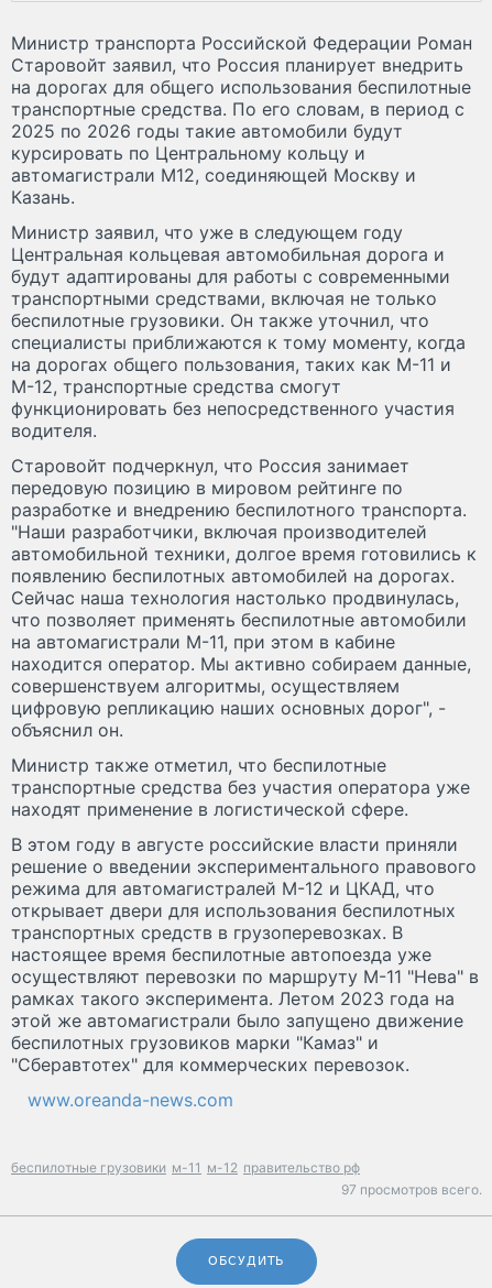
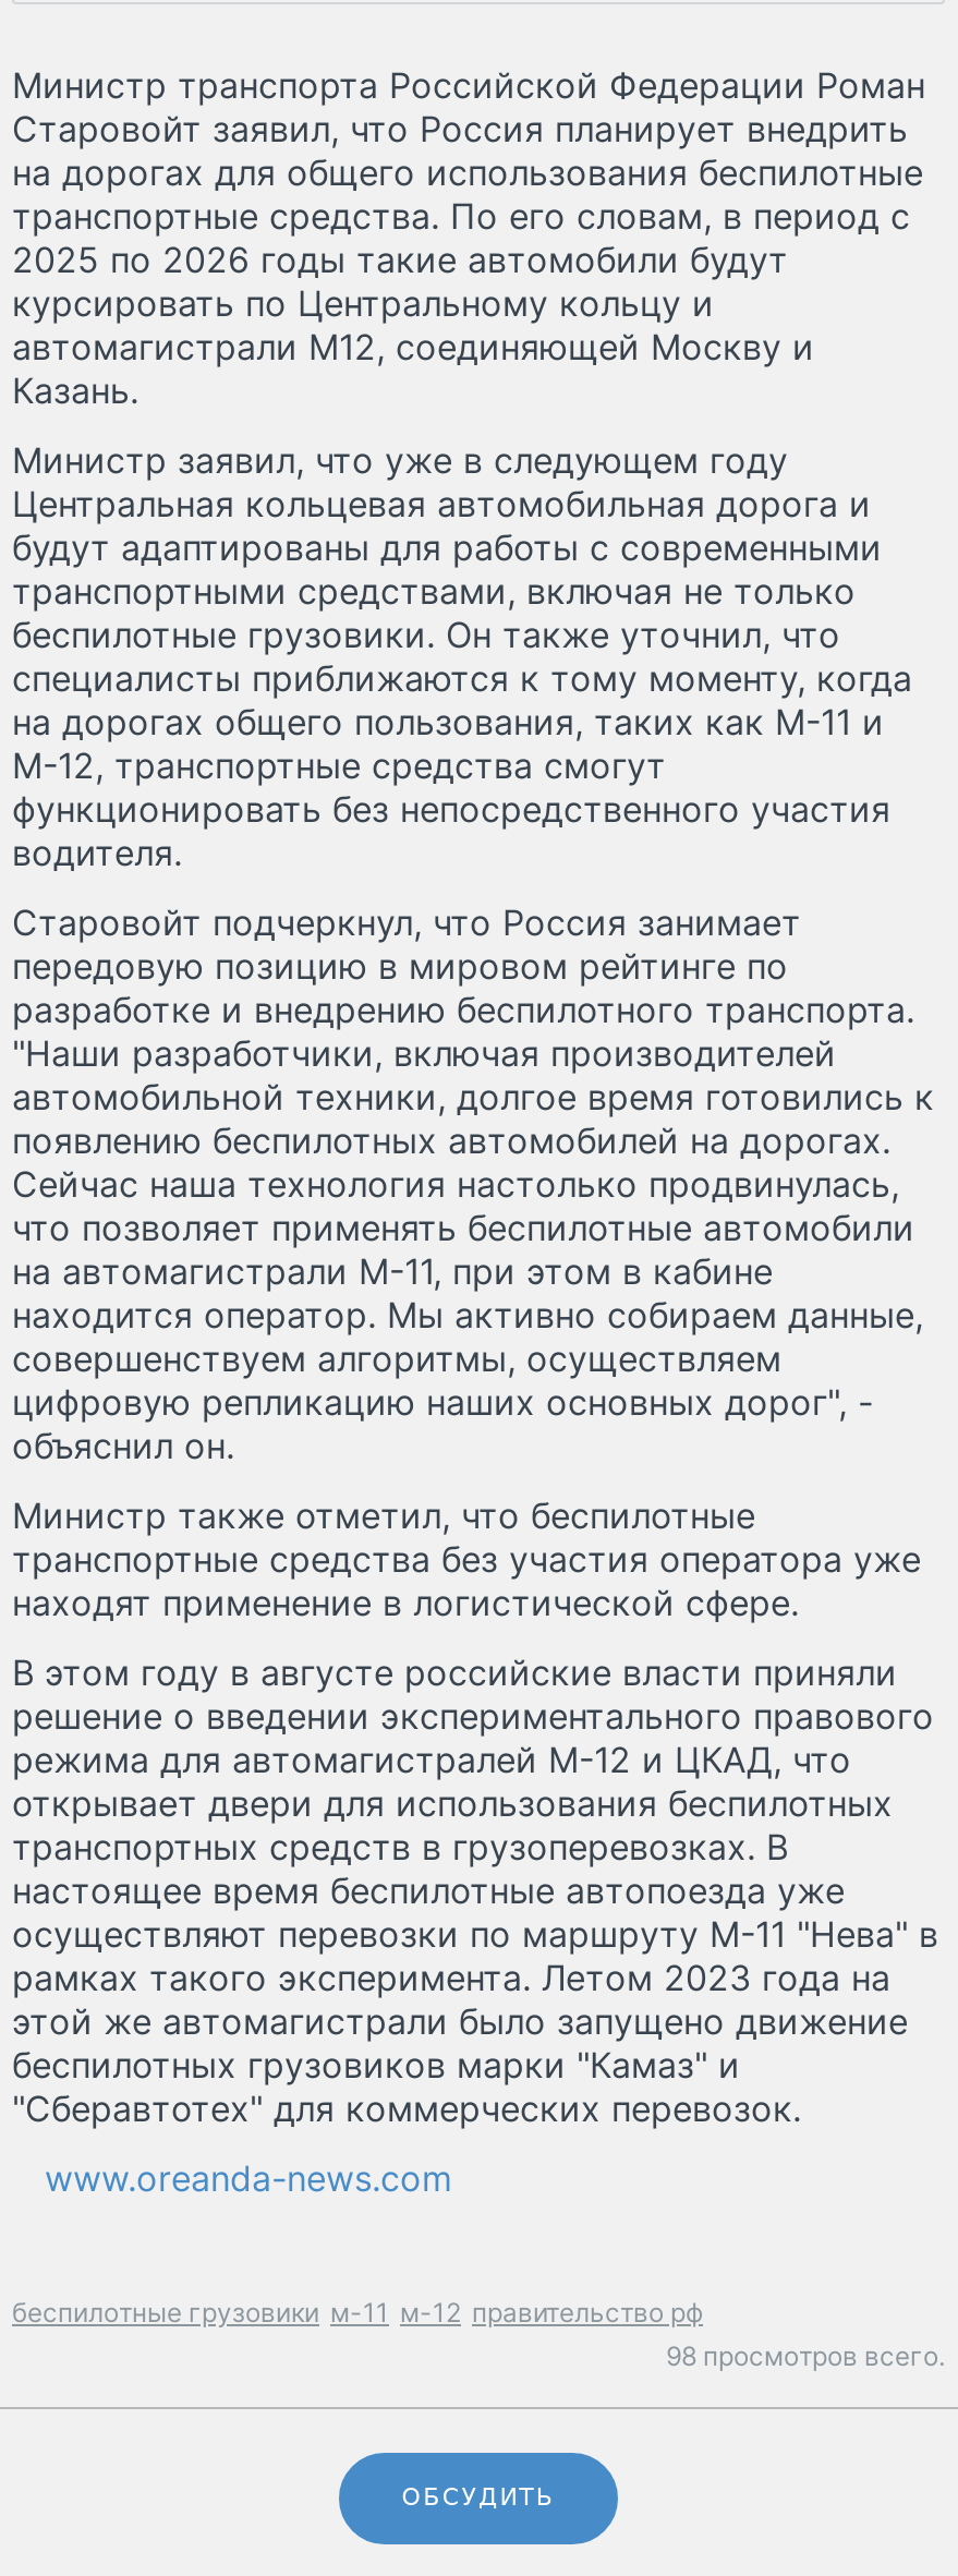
- 97 просмотров всего.
+ 98 просмотров всего.
